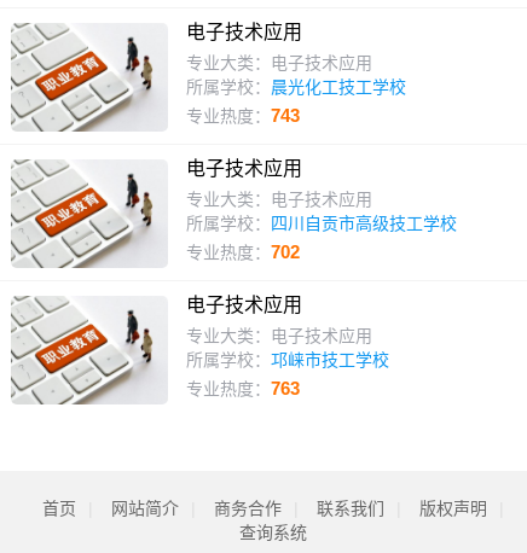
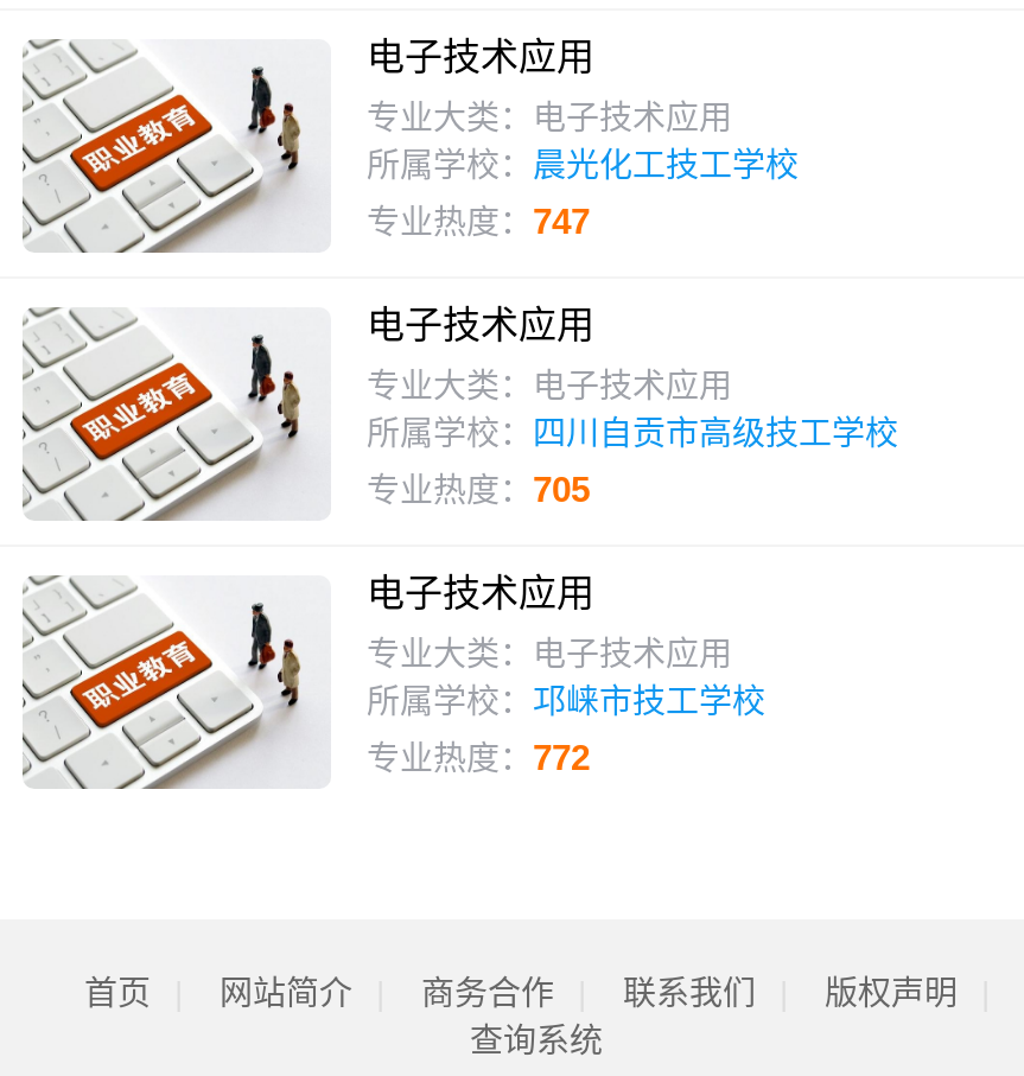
- 专业热度：743
+ 专业热度：747

- 专业热度：702
+ 专业热度：705

- 专业热度：763
+ 专业热度：772
